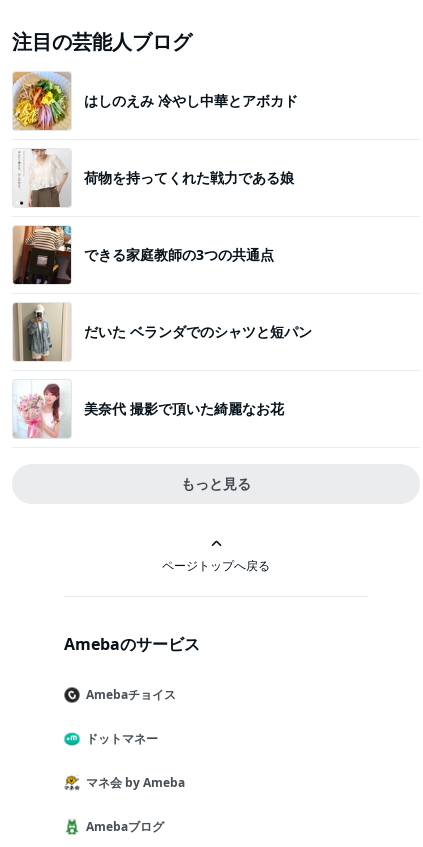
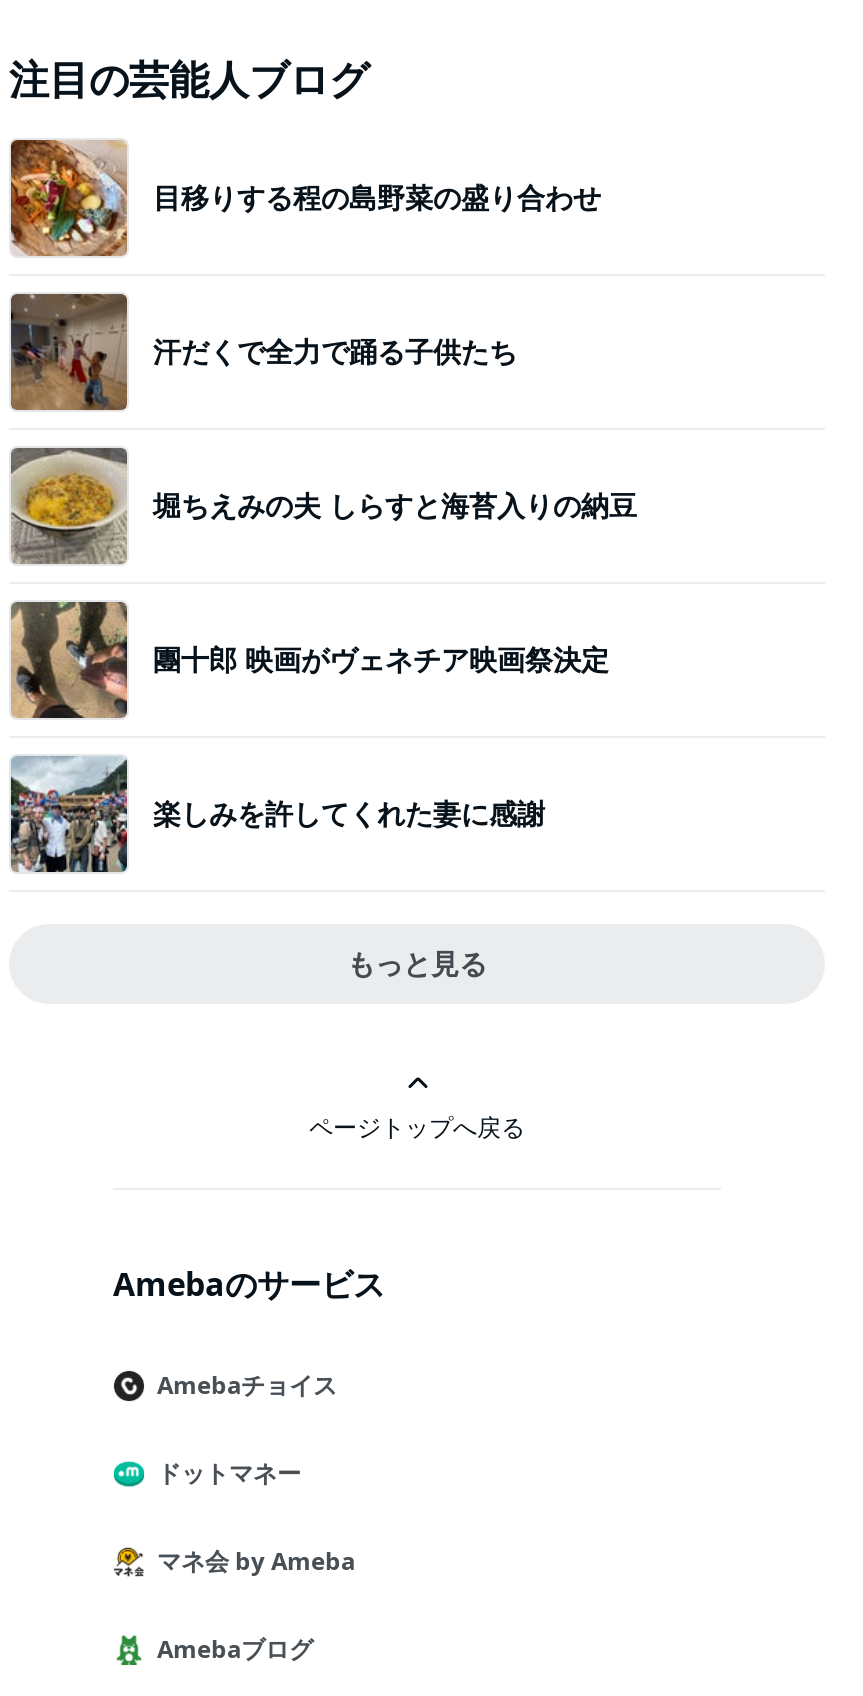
- [image]
- はしのえみ 冷やし中華とアボカド
+ [image]
+ 目移りする程の島野菜の盛り合わせ

- [image]
- 荷物を持ってくれた戦力である娘
+ [image]
+ 汗だくで全力で踊る子供たち

- [image]
- できる家庭教師の3つの共通点
+ [image]
+ 堀ちえみの夫 しらすと海苔入りの納豆

- [image]
- だいた ベランダでのシャツと短パン
+ [image]
+ 團十郎 映画がヴェネチア映画祭決定

- [image]
- 美奈代 撮影で頂いた綺麗なお花
+ [image]
+ 楽しみを許してくれた妻に感謝
